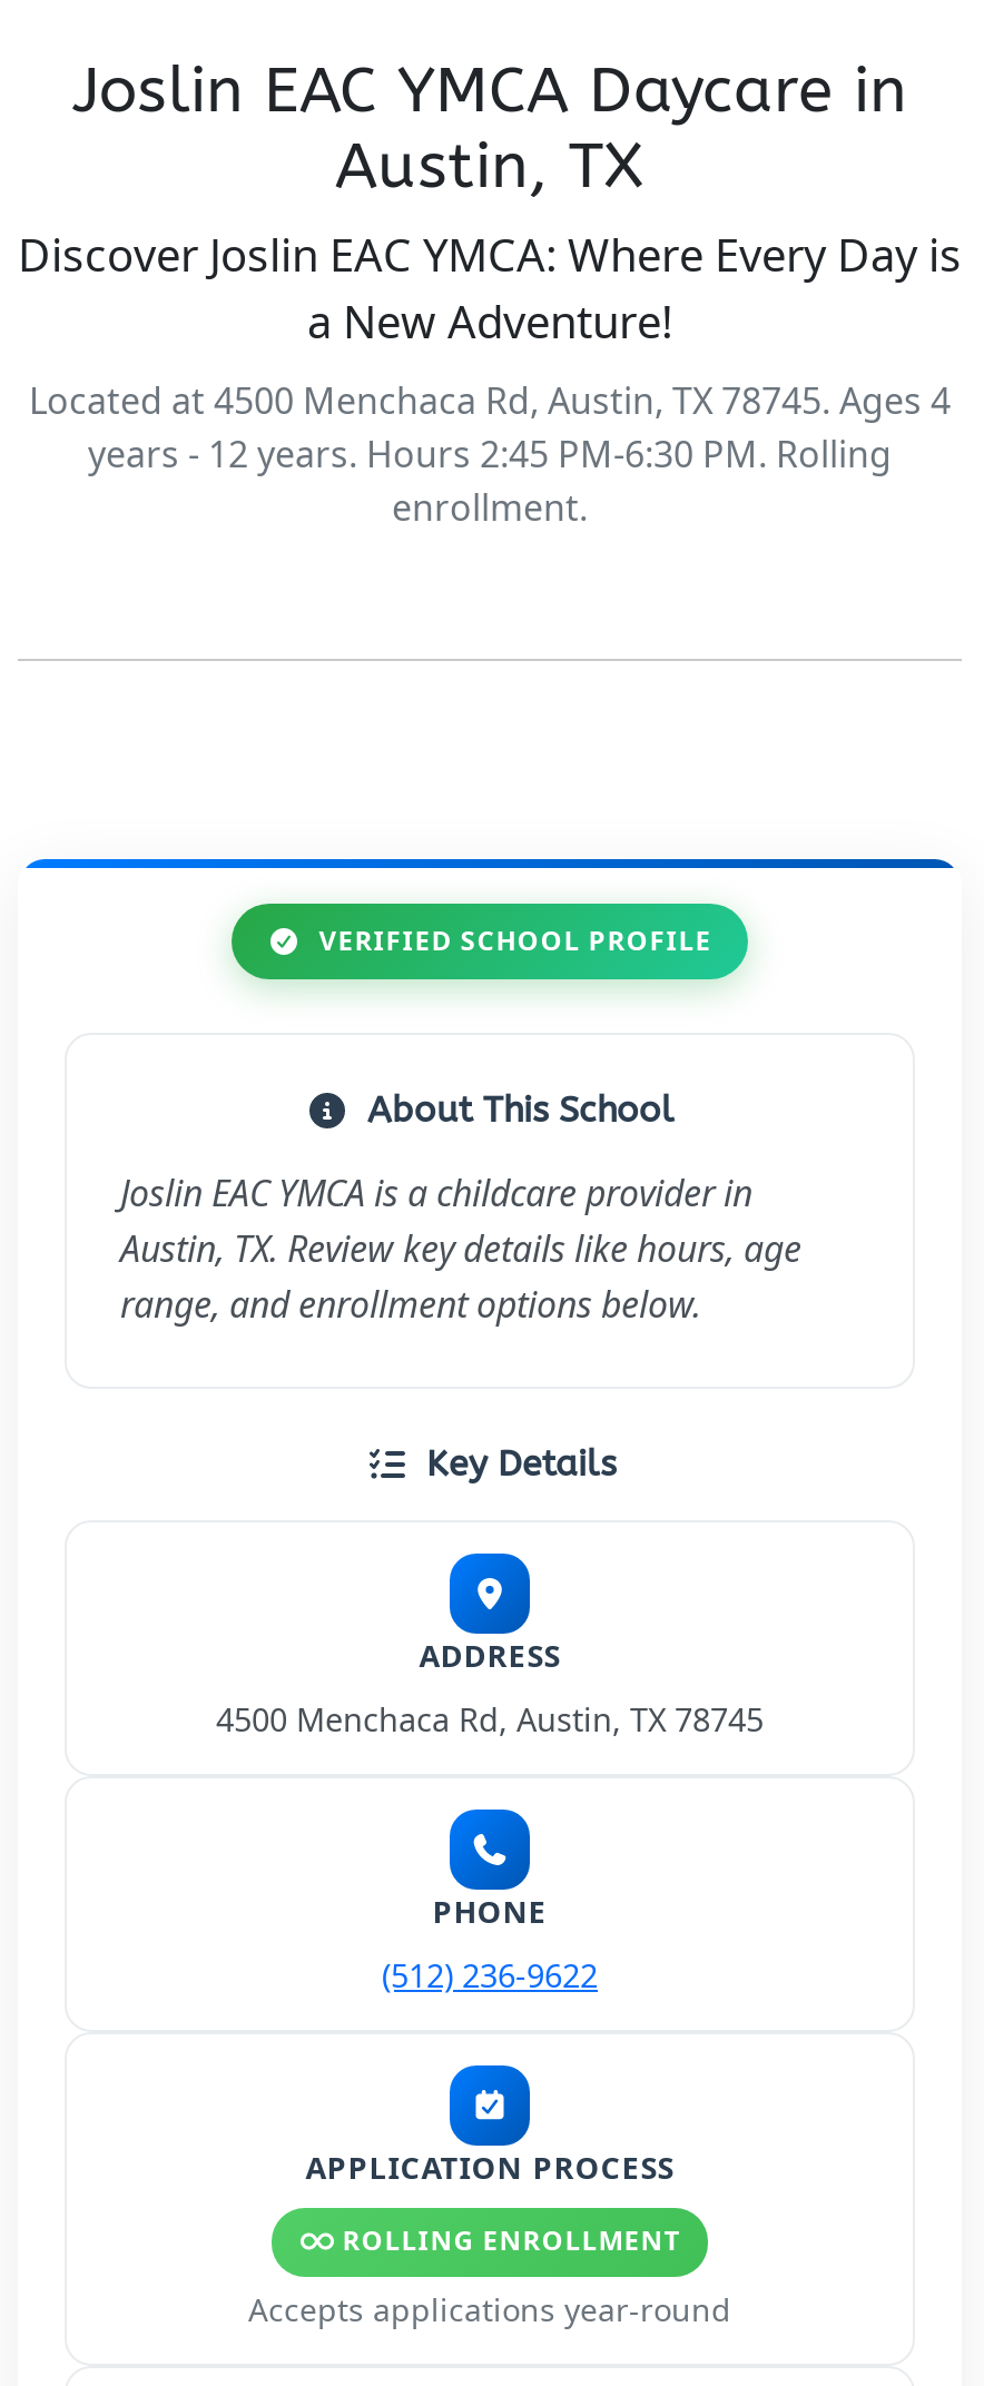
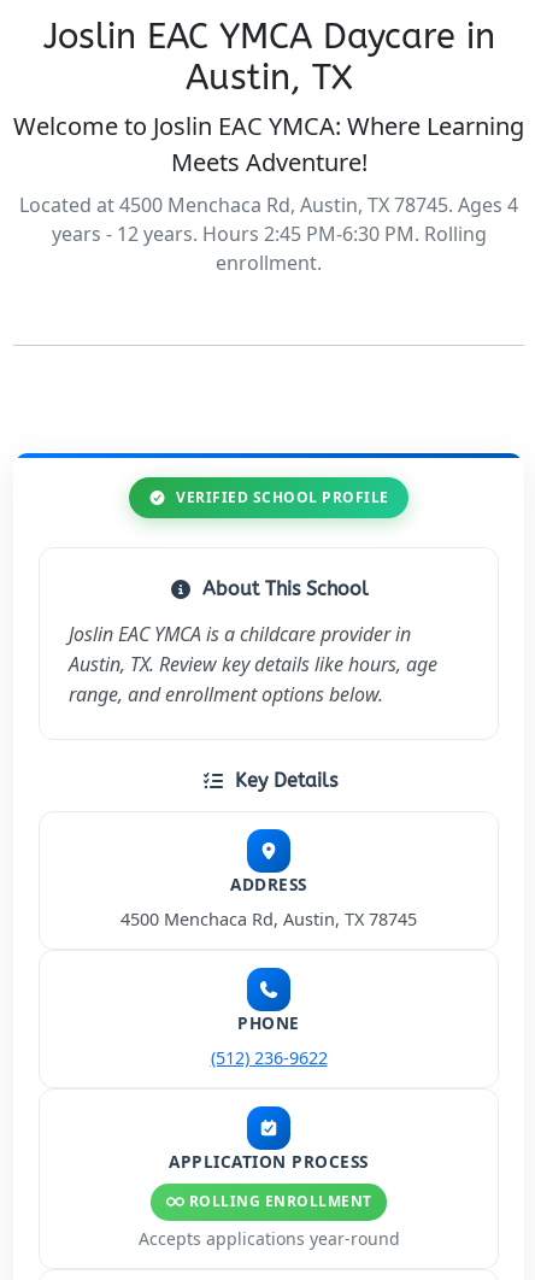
- Discover Joslin EAC YMCA: Where Every Day is
- a New Adventure!
+ Welcome to Joslin EAC YMCA: Where Learning
+ Meets Adventure!
